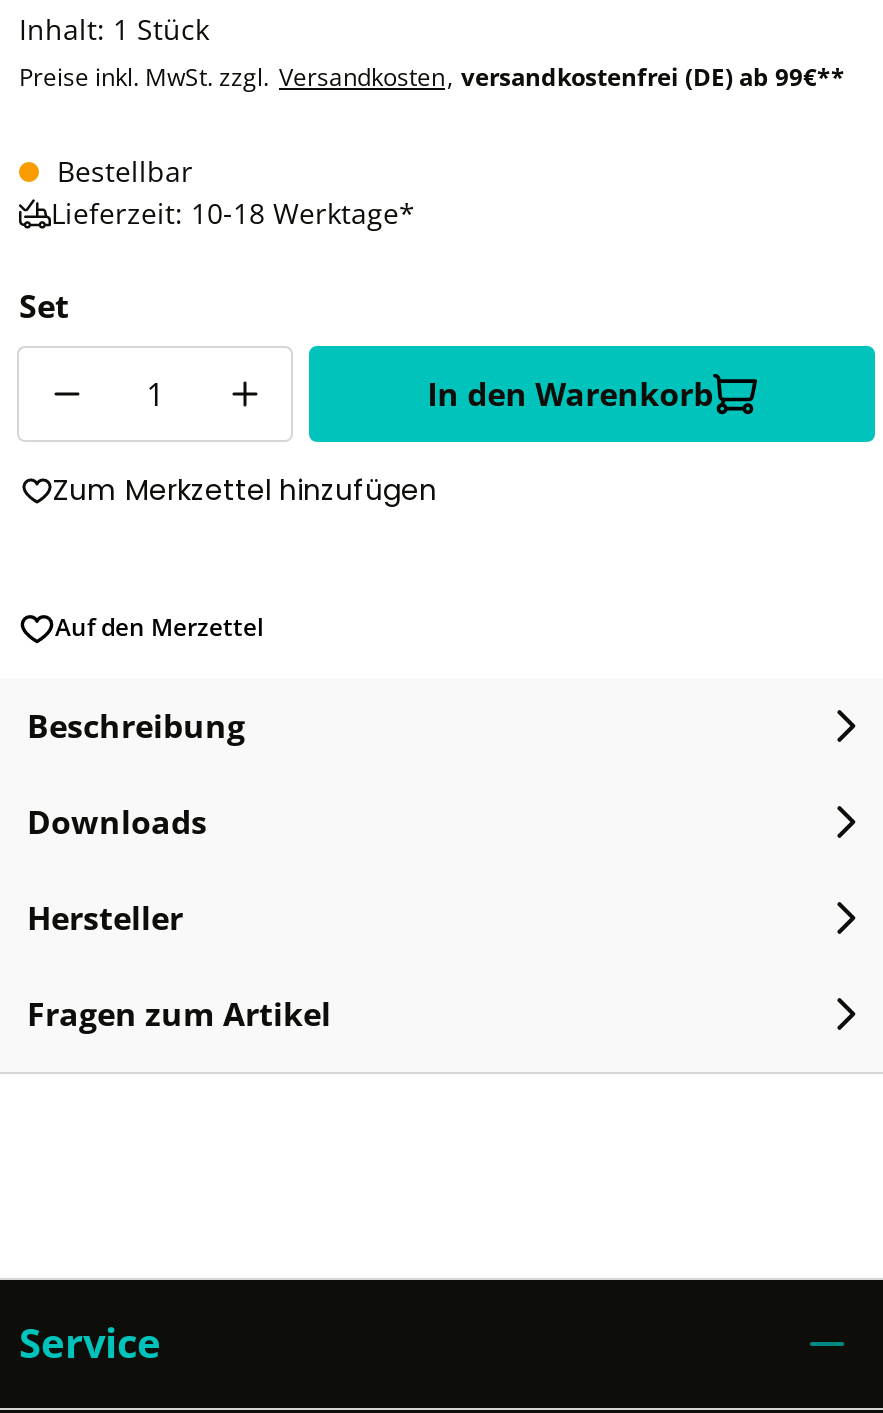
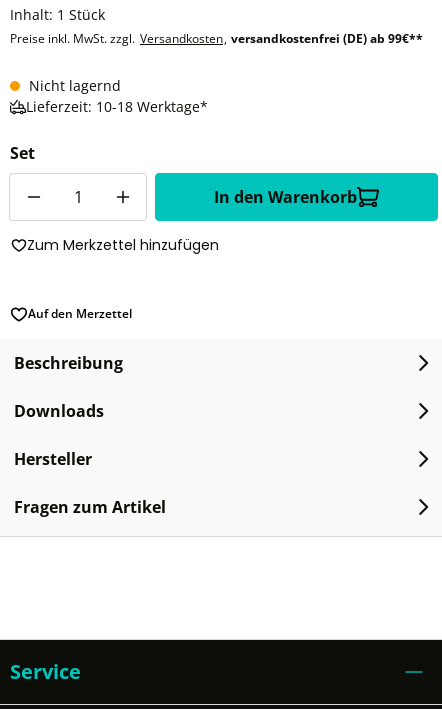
- Bestellbar
+ Nicht lagernd
